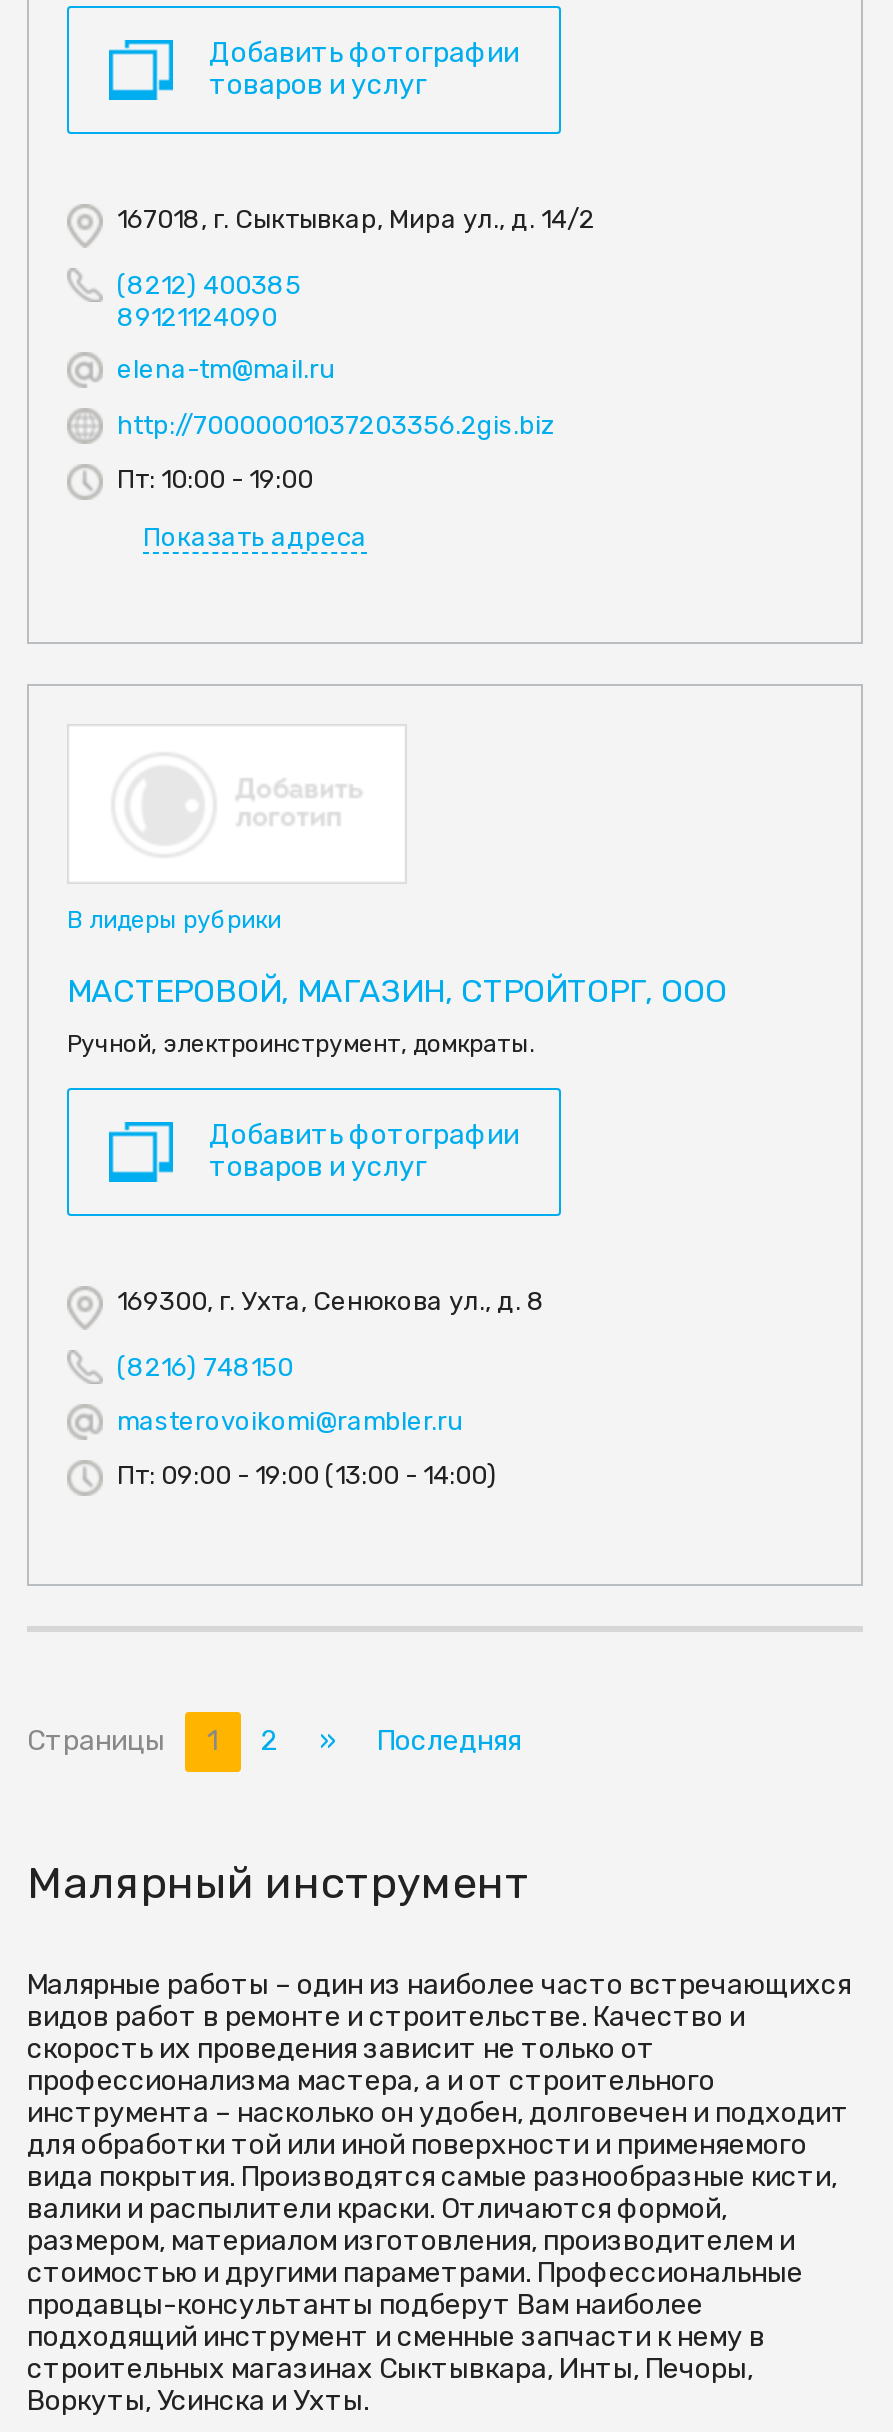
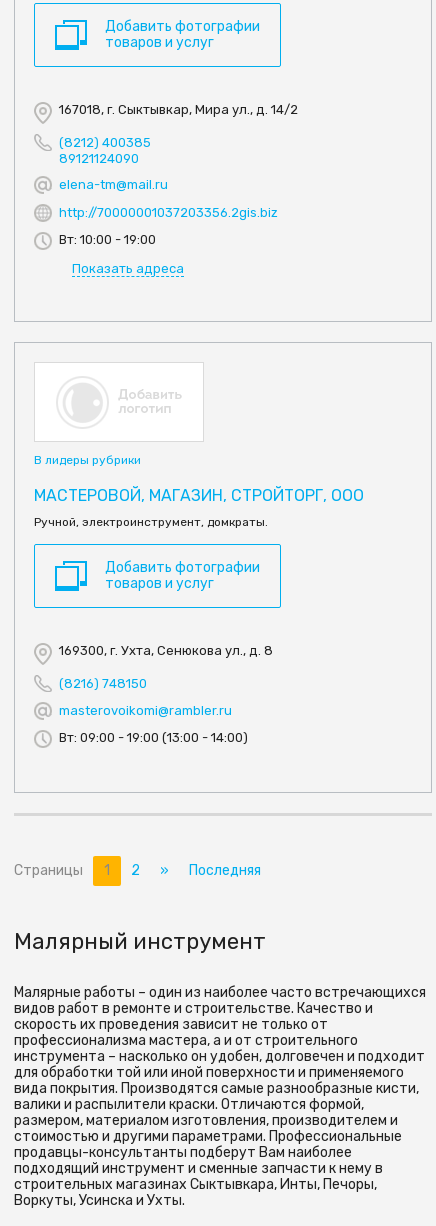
- Пт: 10:00 - 19:00
+ Вт: 10:00 - 19:00

- Пт: 09:00 - 19:00 (13:00 - 14:00)
+ Вт: 09:00 - 19:00 (13:00 - 14:00)
